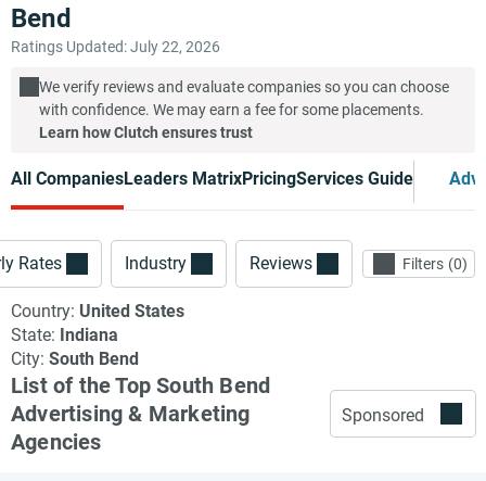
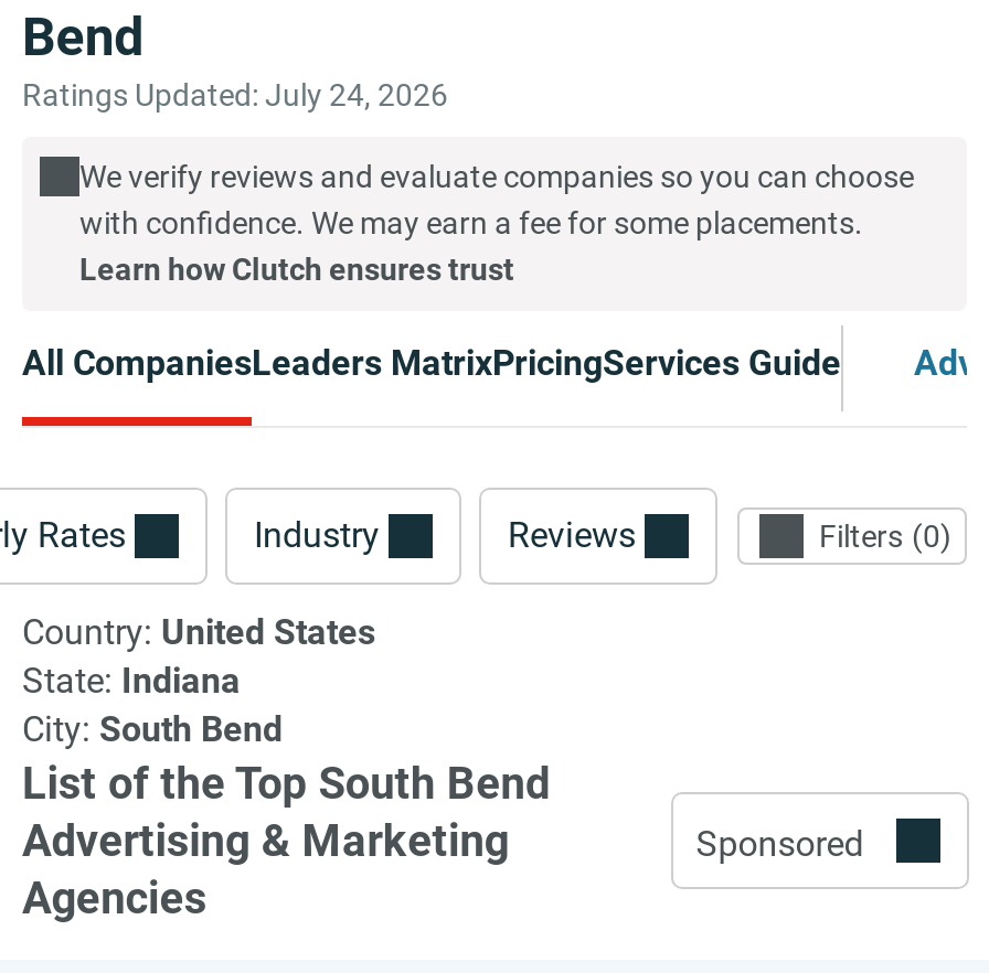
- Ratings Updated: July 22, 2026
+ Ratings Updated: July 24, 2026
